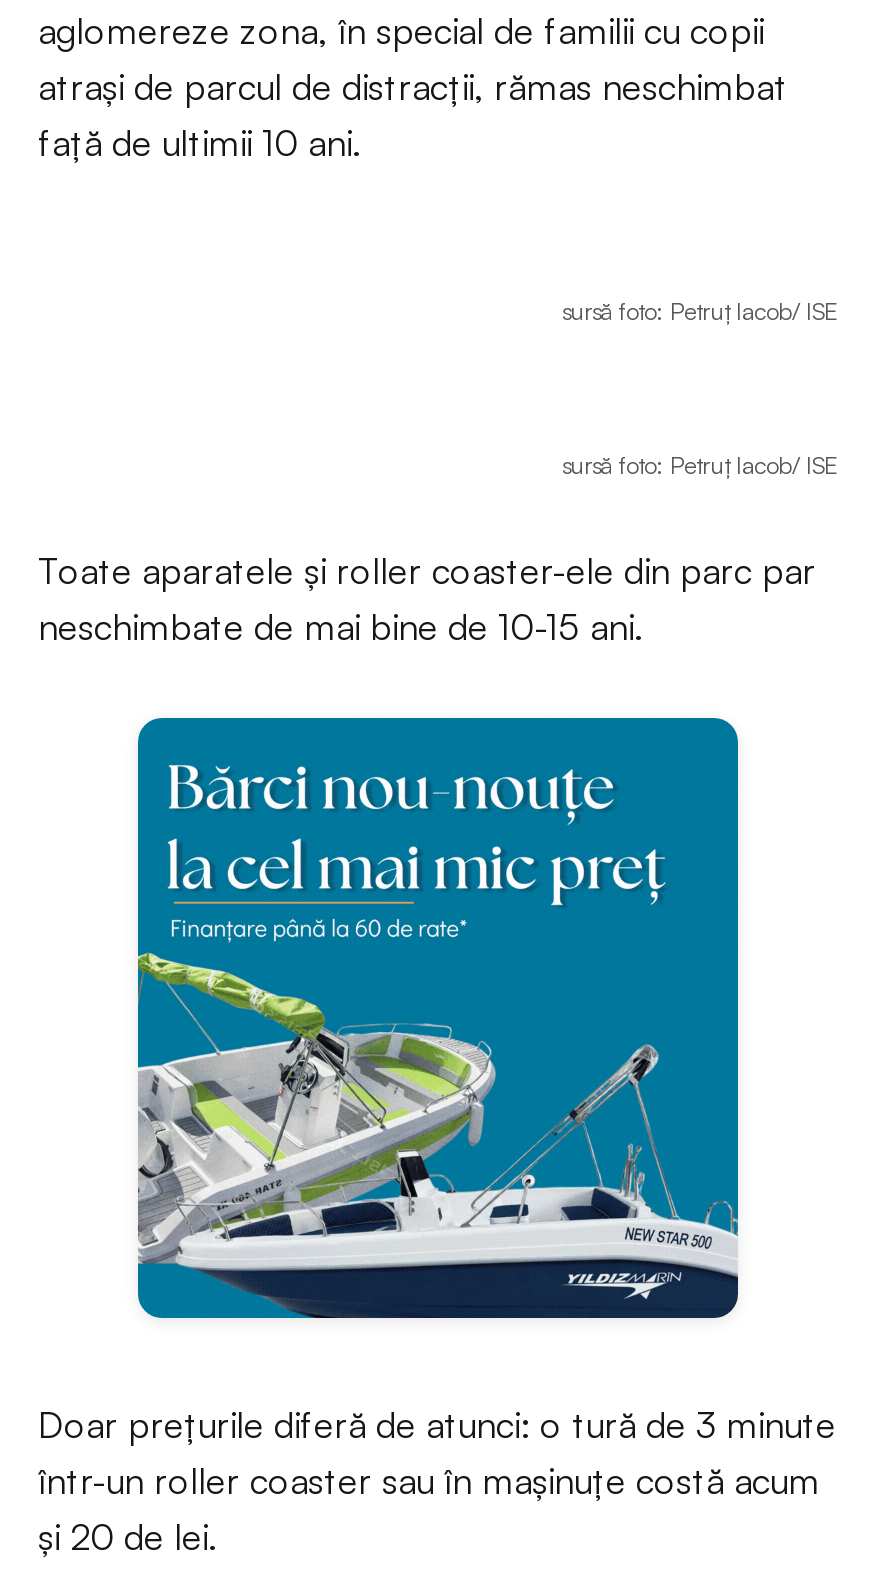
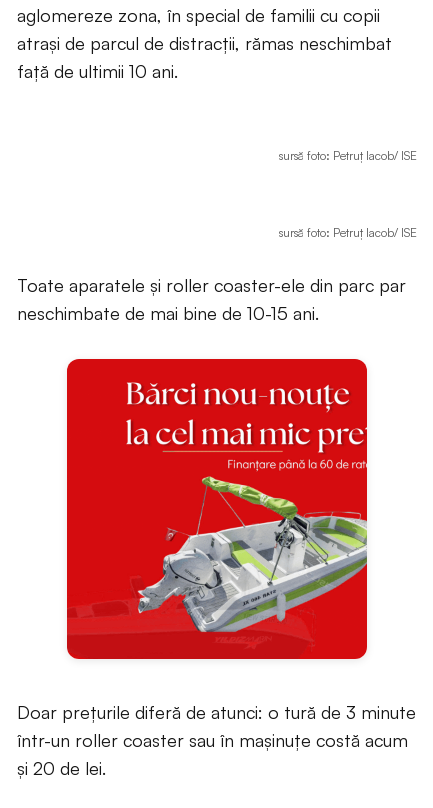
- [image]
+ [image]
